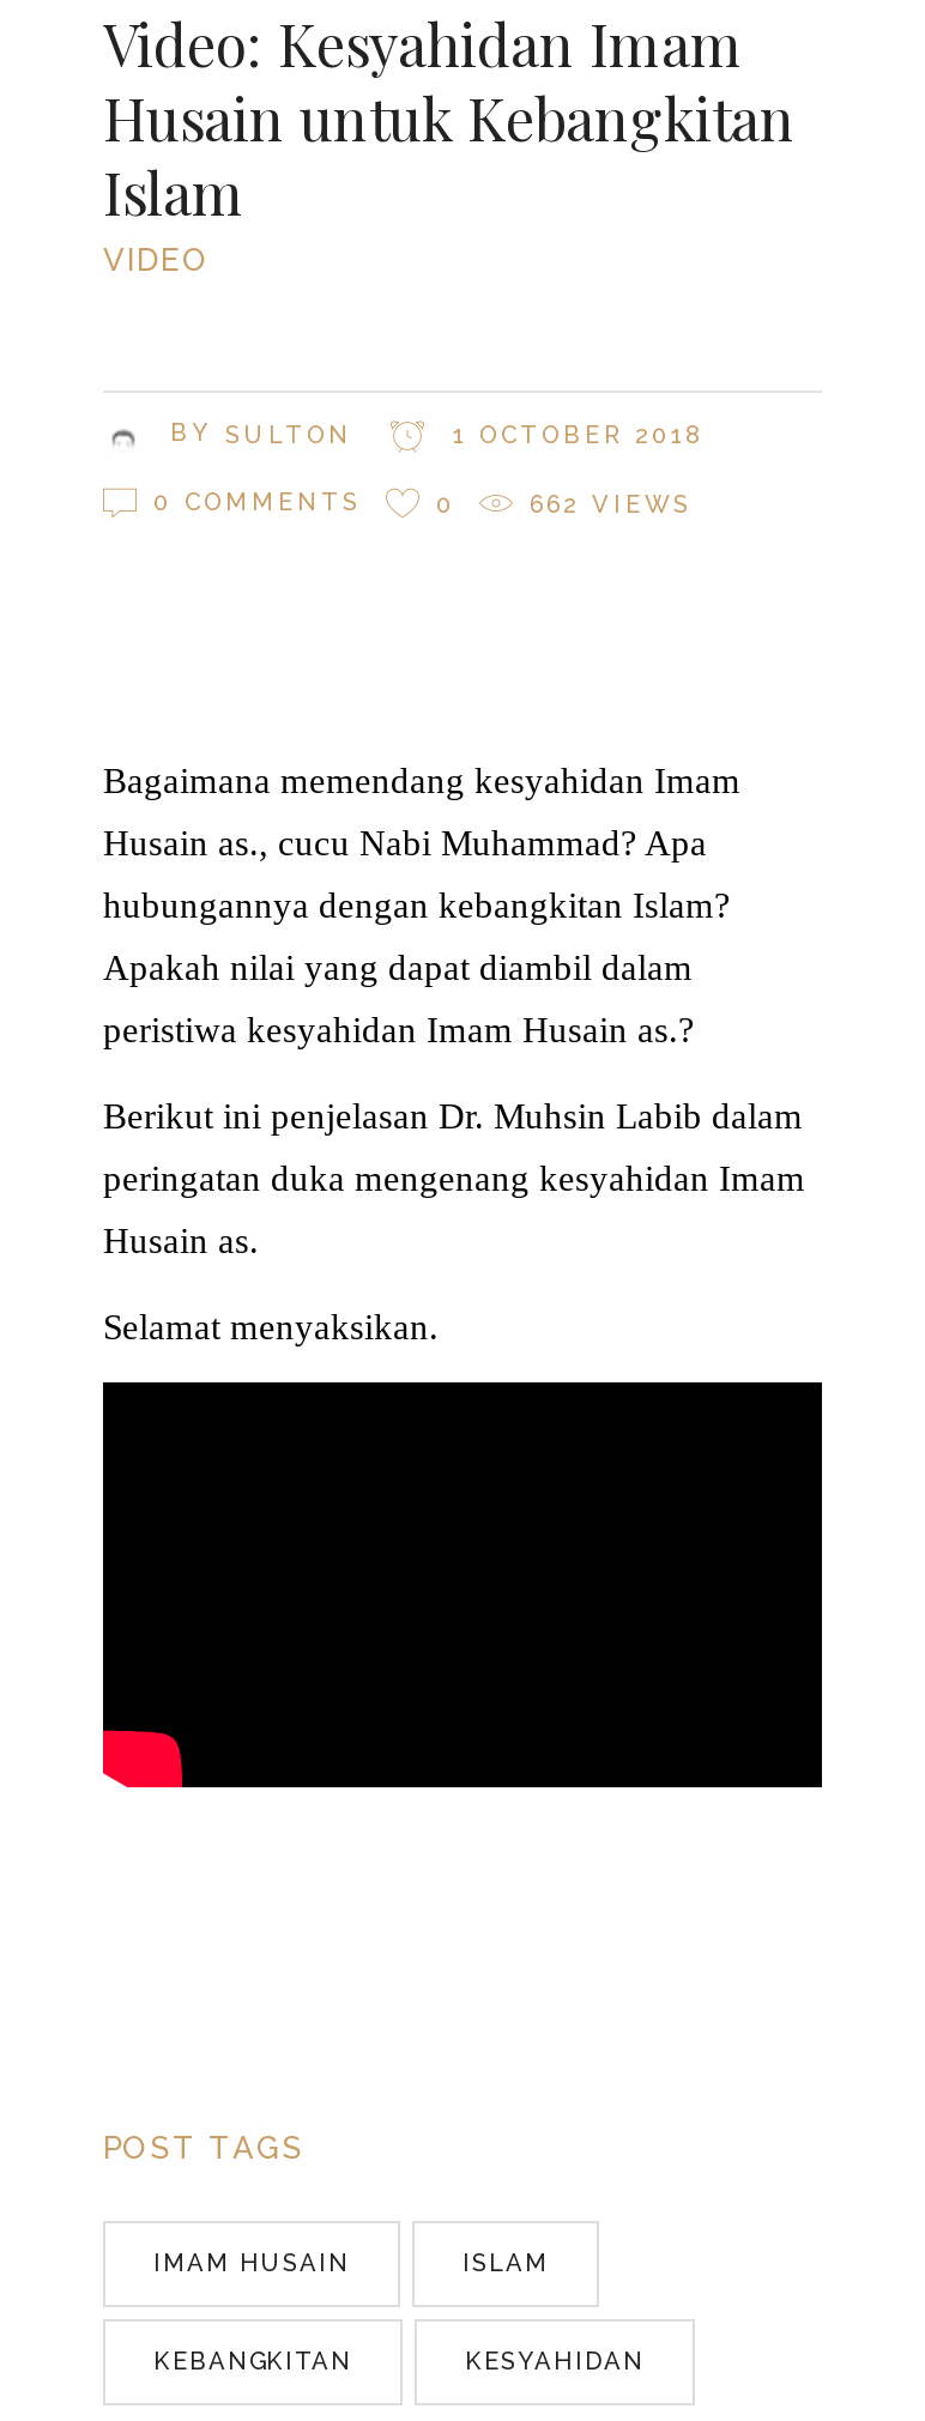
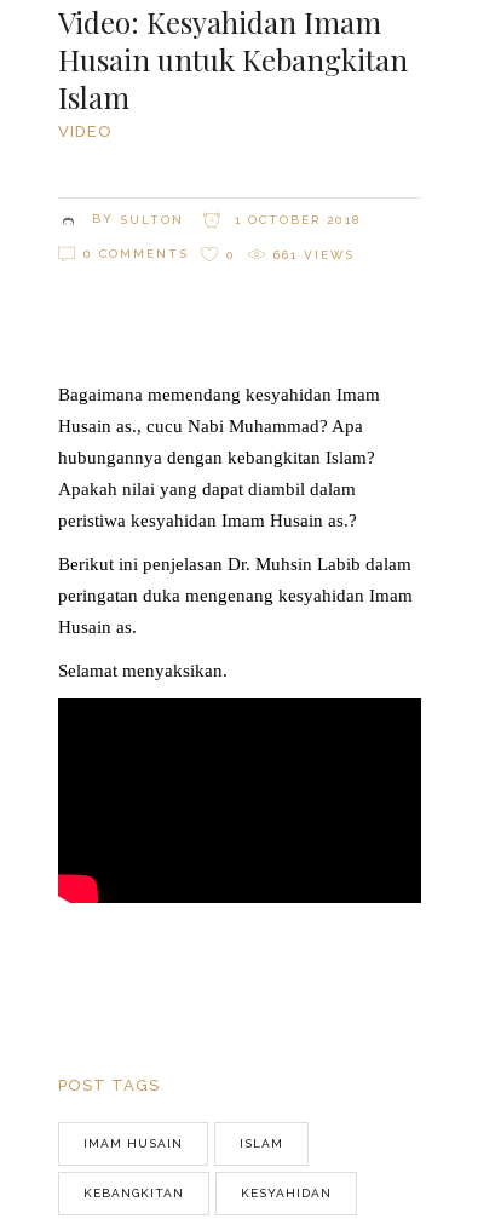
- 662 VIEWS
+ 661 VIEWS
